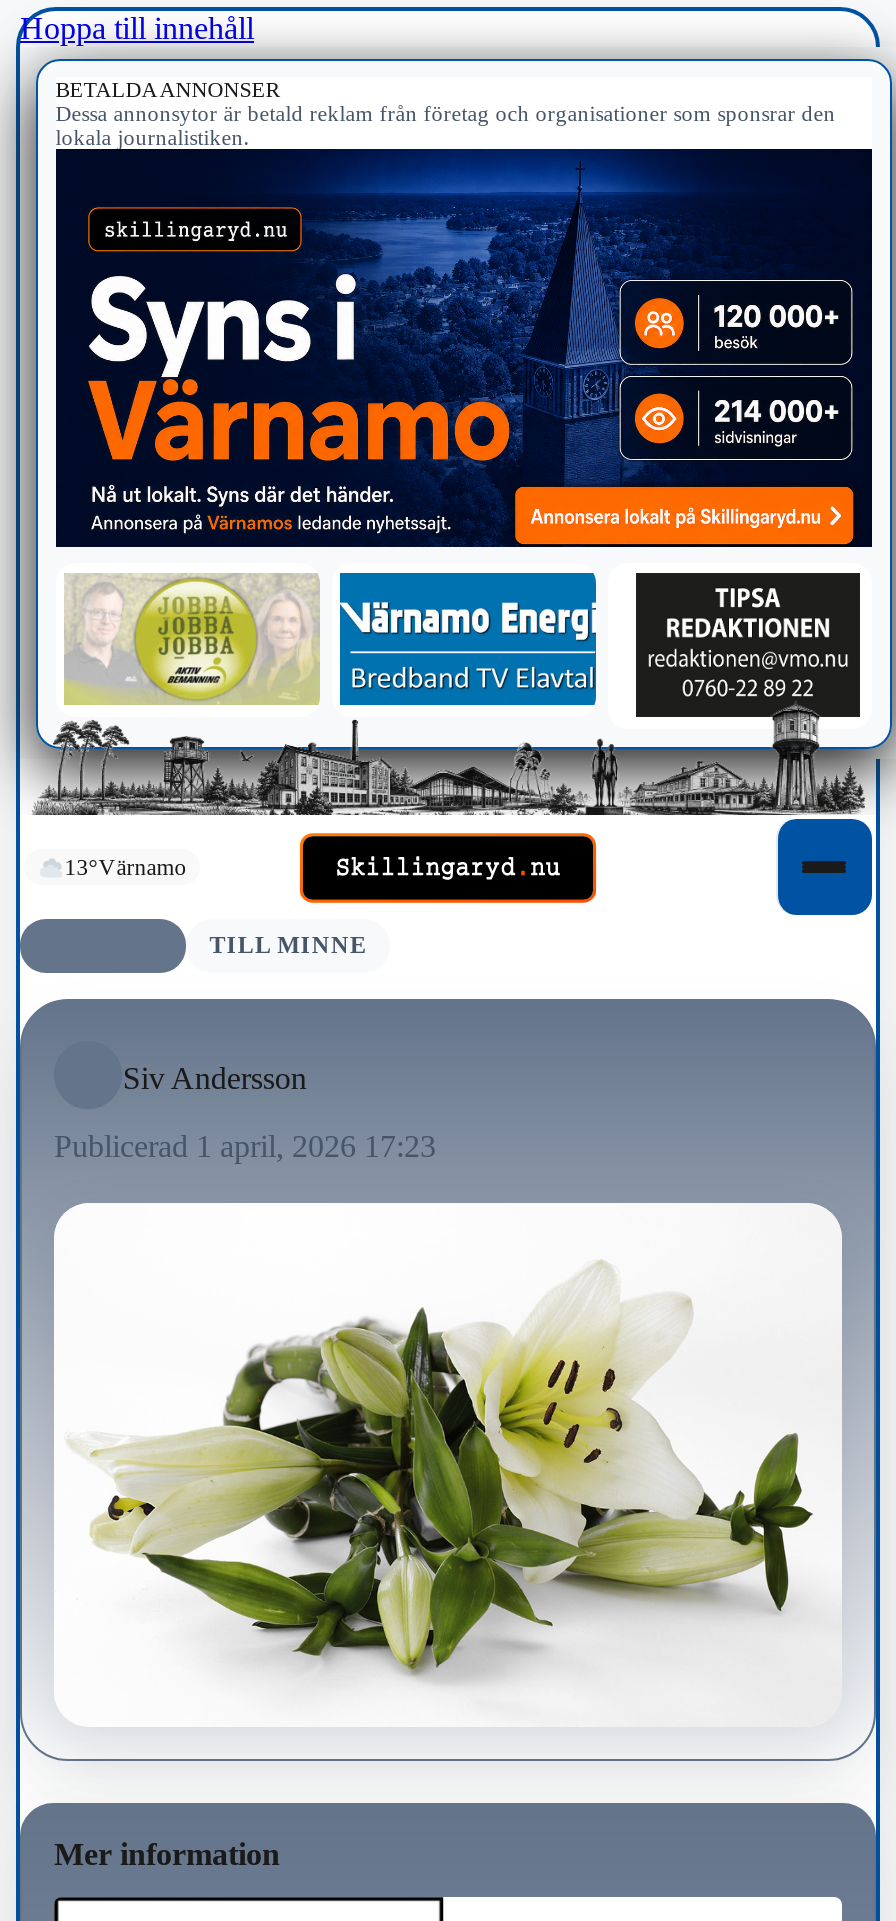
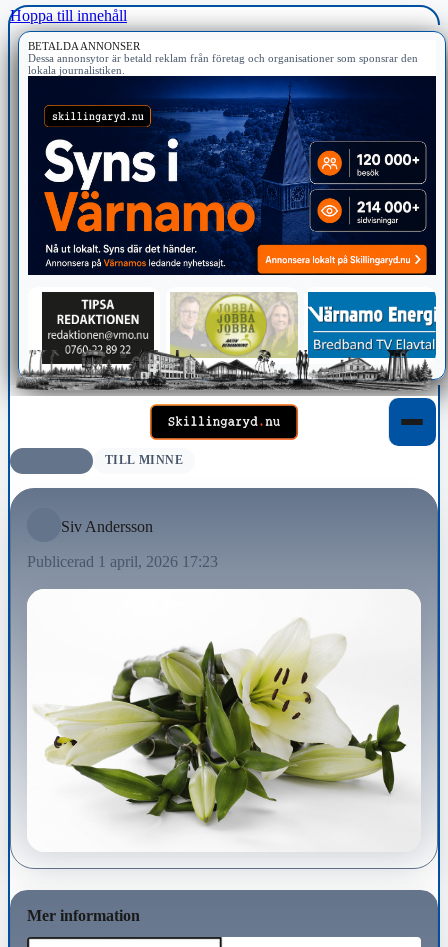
- [image]
+ [image]

- 13°Värnamo
